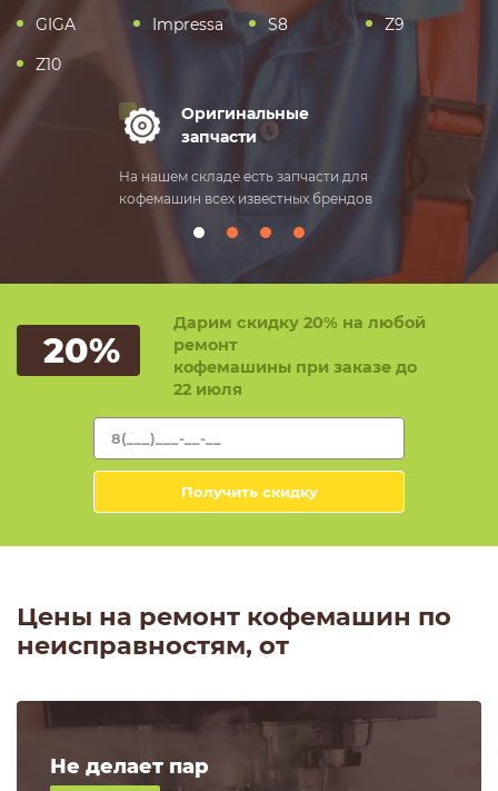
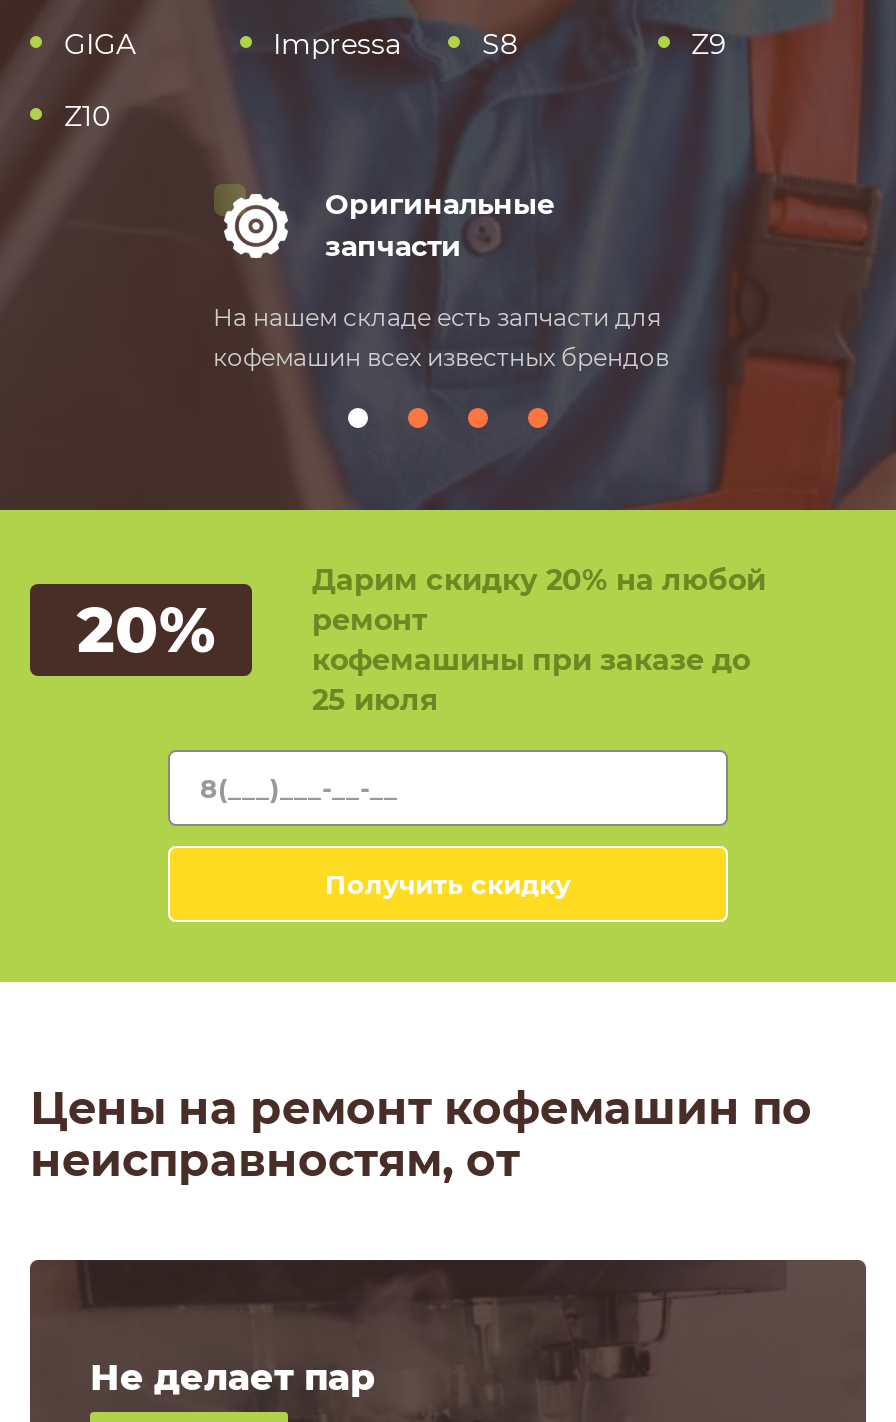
- 22 июля
+ 25 июля
